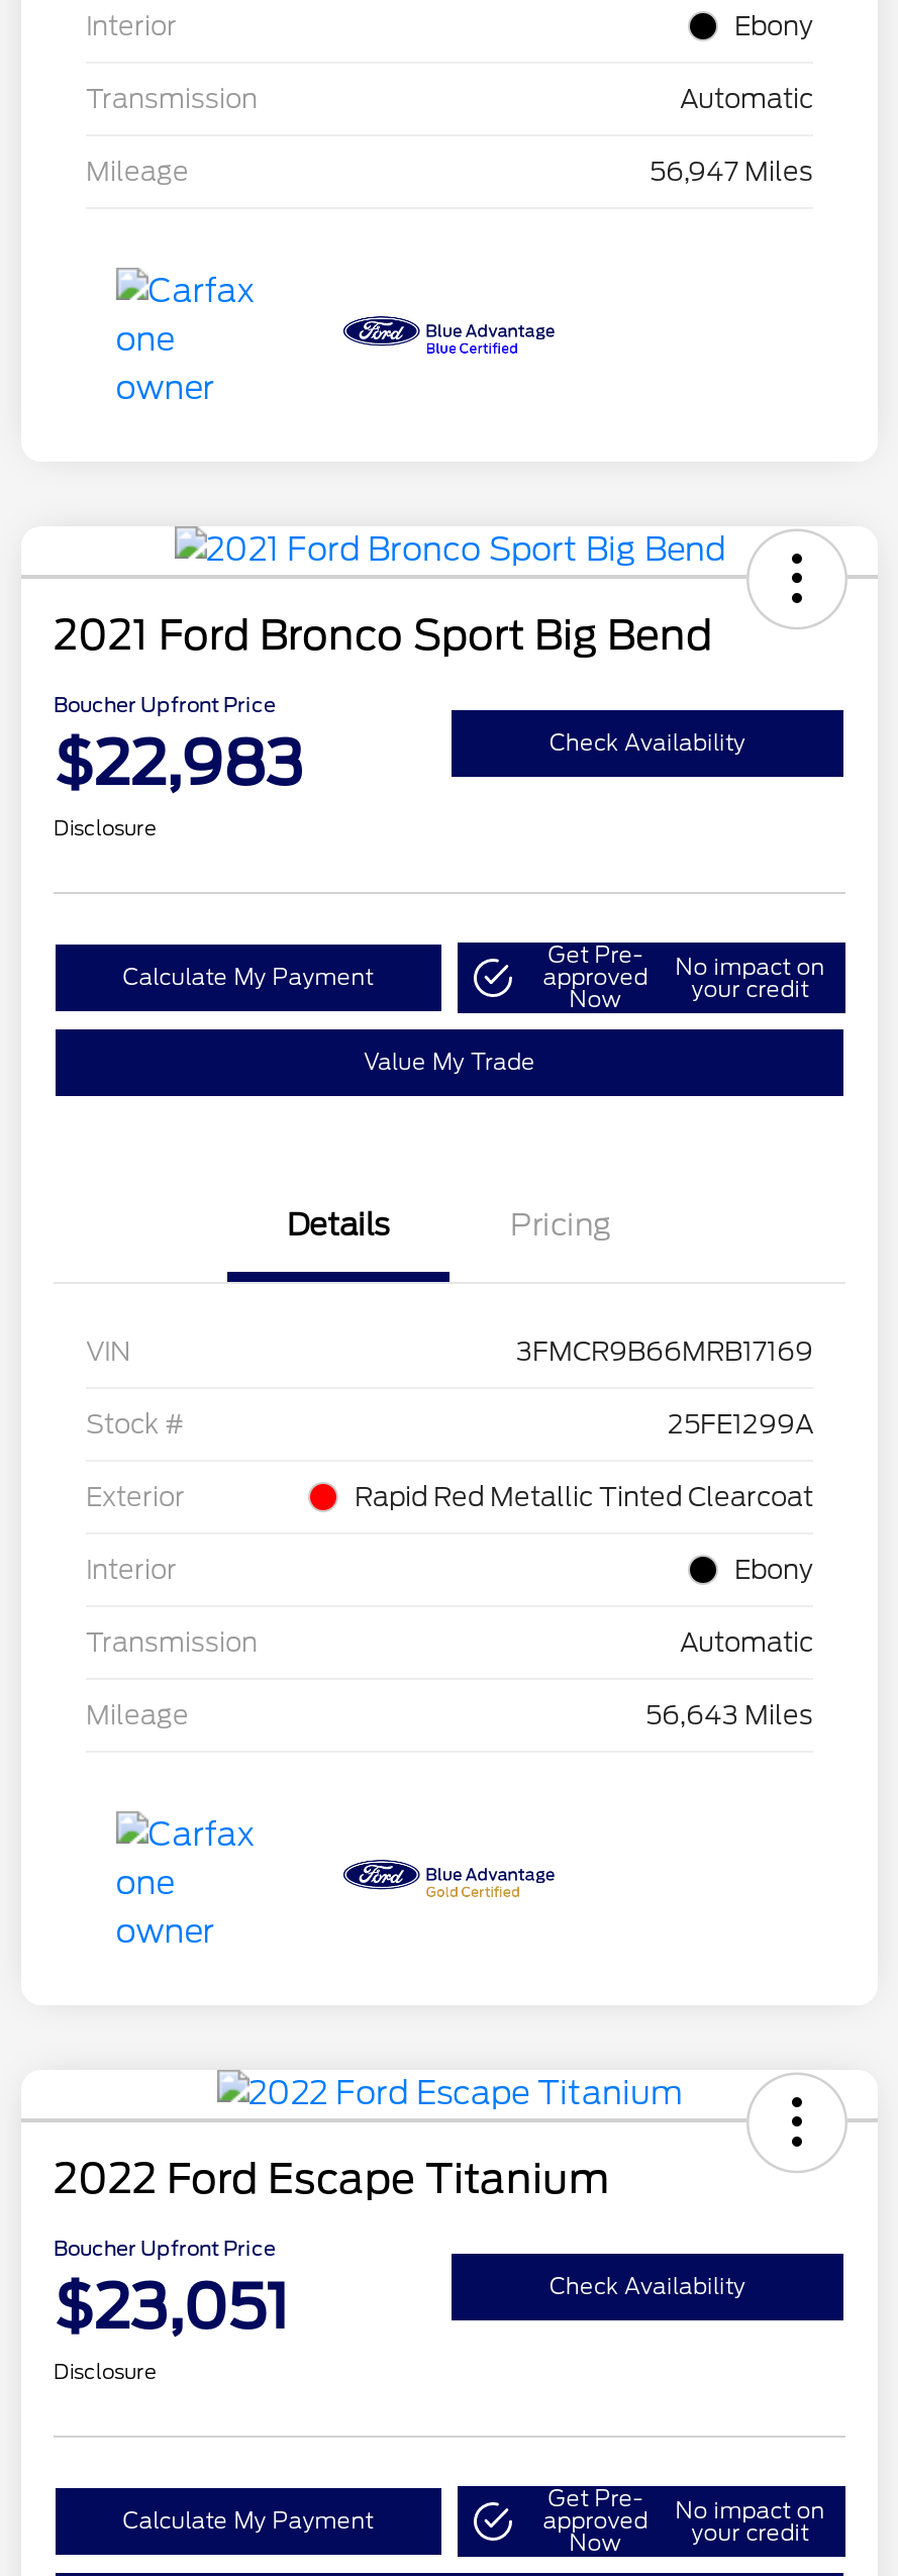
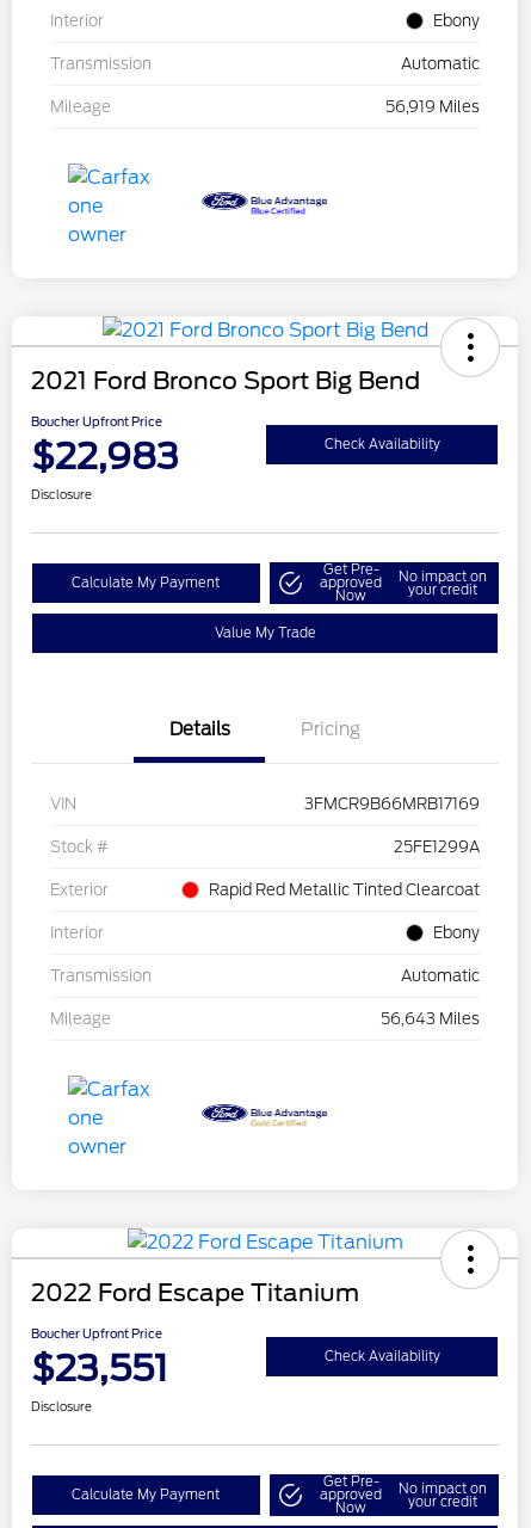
- 56,947 Miles
+ 56,919 Miles

- $23,051
+ $23,551
